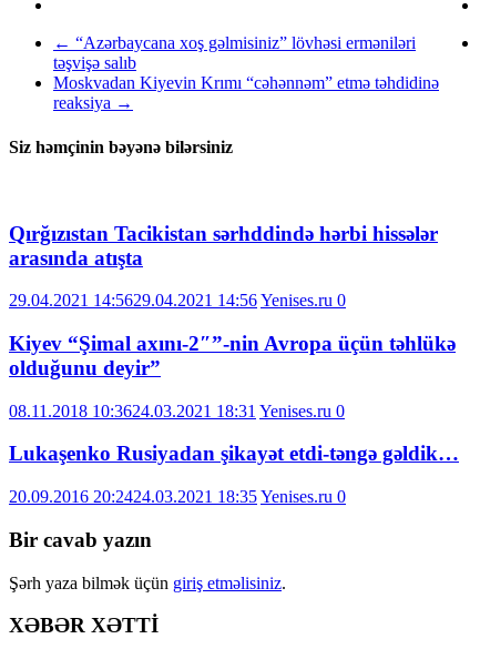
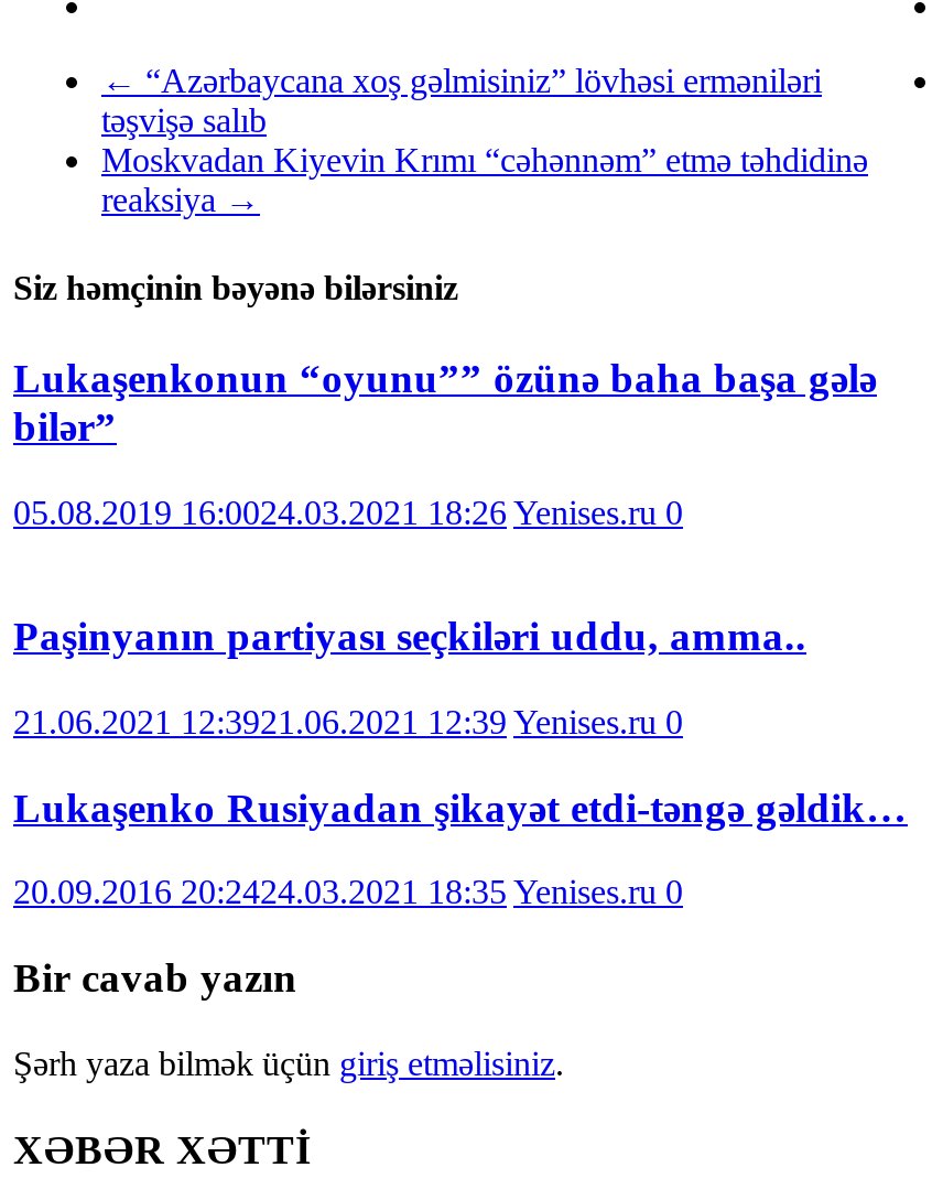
- Qırğızıstan Tacikistan sərhddində hərbi hissələr
- arasında atışta
+ Lukaşenkonun “oyunu”” özünə baha başa gələ
+ bilər”

- 29.04.2021 14:5629.04.2021 14:56 Yenises.ru 0
+ 05.08.2019 16:0024.03.2021 18:26 Yenises.ru 0

- Kiyev “Şimal axını-2″”-nin Avropa üçün təhlükə
- olduğunu deyir”
+ Paşinyanın partiyası seçkiləri uddu, amma..

- 08.11.2018 10:3624.03.2021 18:31 Yenises.ru 0
+ 21.06.2021 12:3921.06.2021 12:39 Yenises.ru 0
